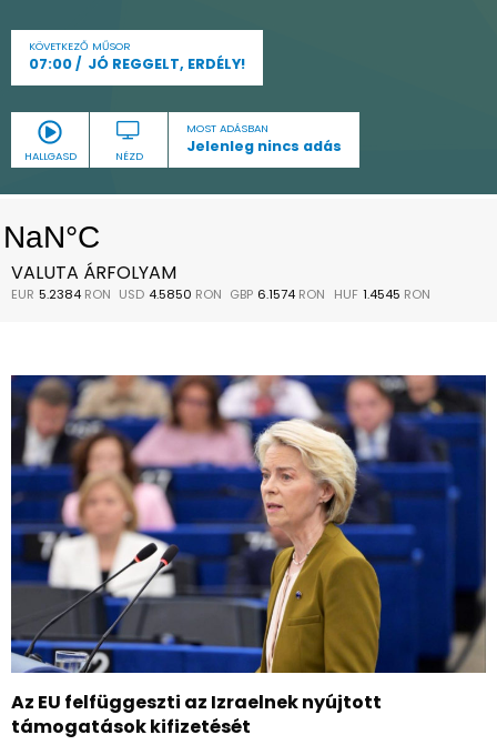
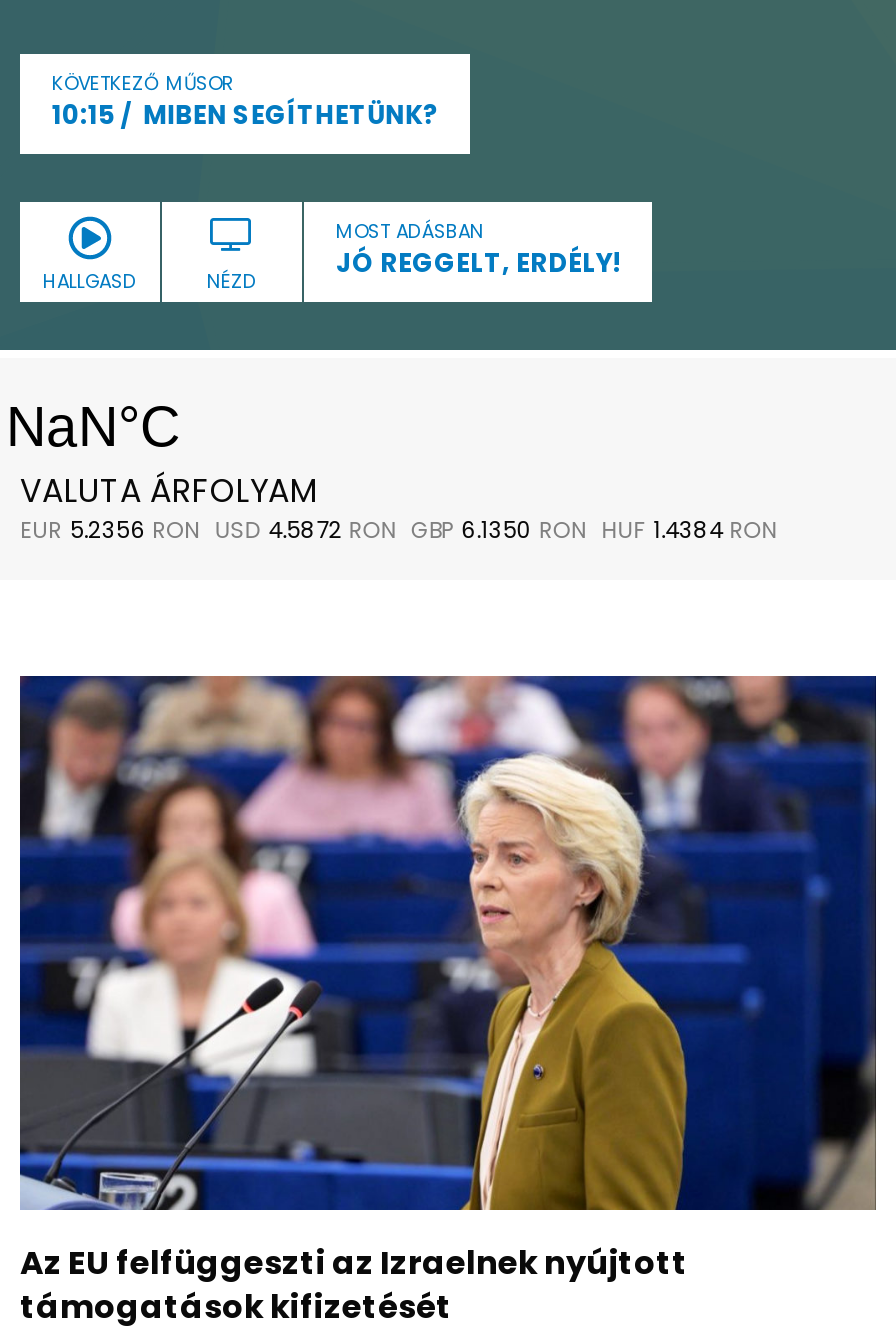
- 07:00
+ 10:15
+ MIBEN SEGÍTHETÜNK?

moved down: JÓ REGGELT, ERDÉLY!

- Jelenleg nincs adás

- EUR 5.2384 RON USD 4.5850 RON GBP 6.1574 RON HUF 1.4545 RON
+ EUR 5.2356 RON USD 4.5872 RON GBP 6.1350 RON HUF 1.4384 RON
